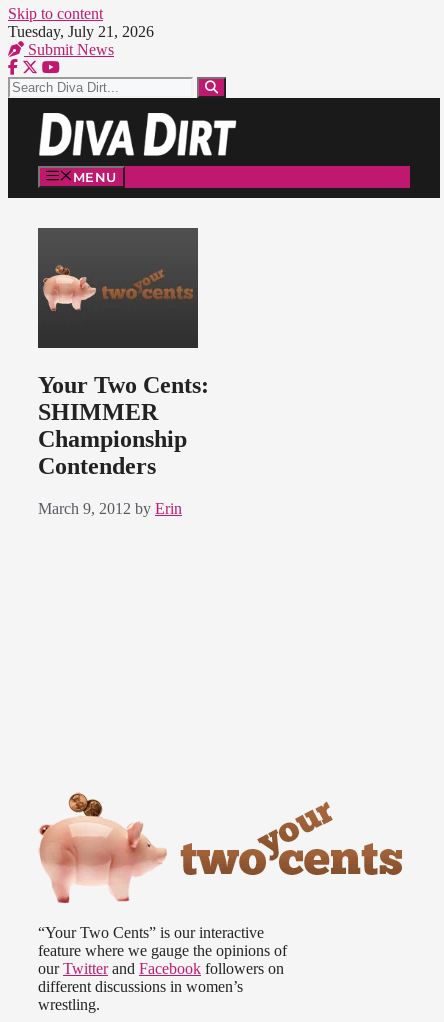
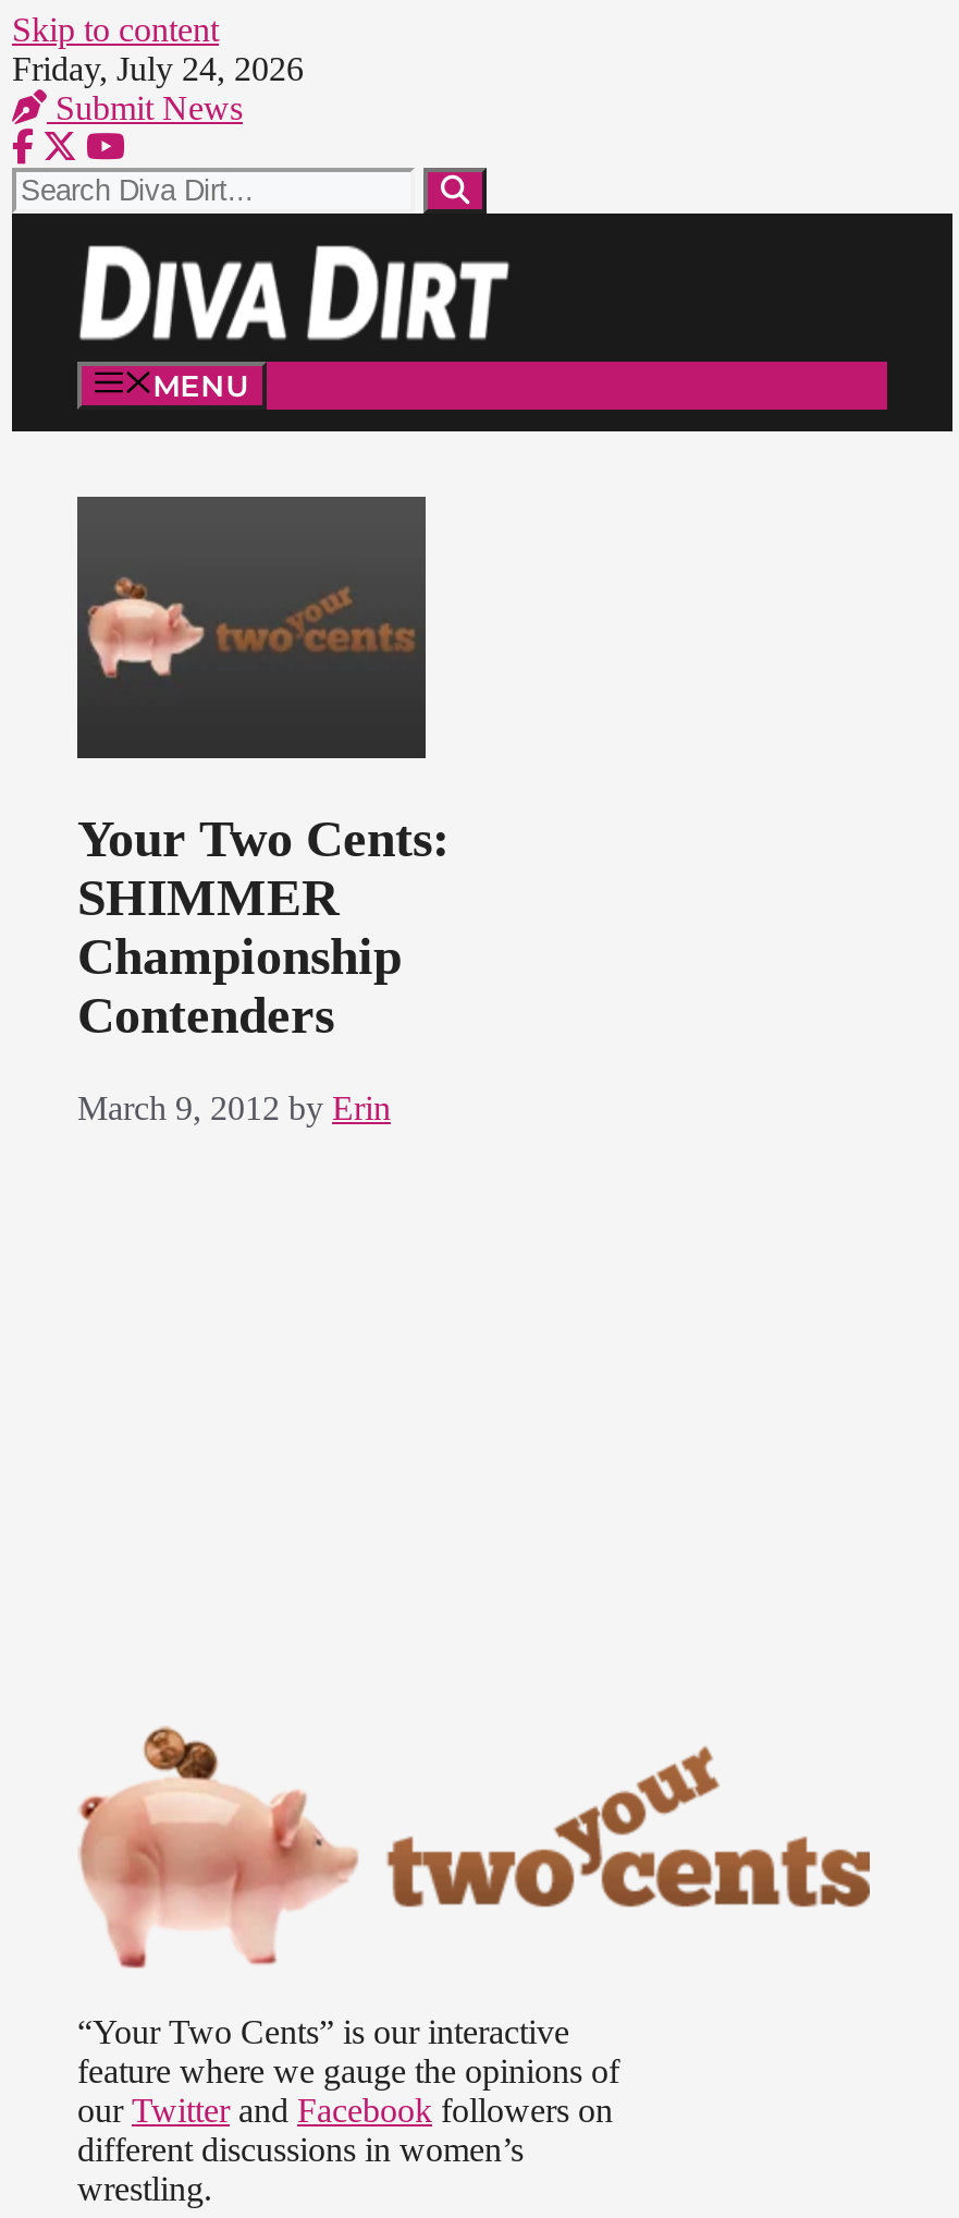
- Tuesday, July 21, 2026
+ Friday, July 24, 2026
